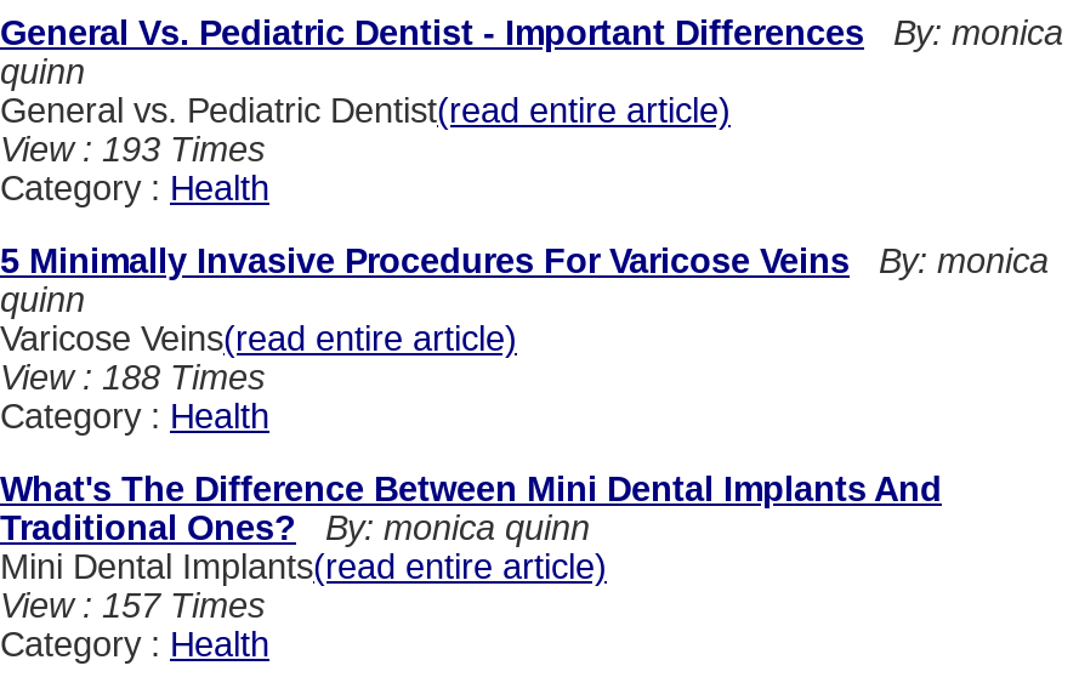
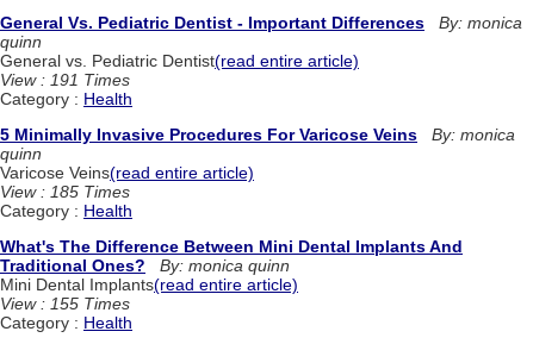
- View : 193 Times
+ View : 191 Times

- View : 188 Times
+ View : 185 Times

- View : 157 Times
+ View : 155 Times
